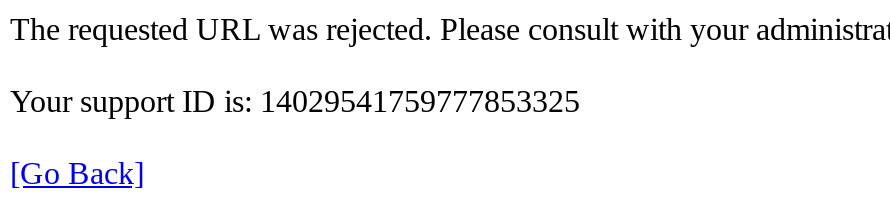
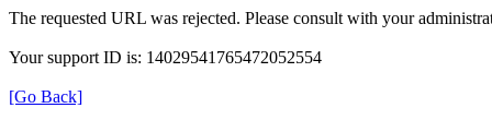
- Your support ID is: 14029541759777853325
+ Your support ID is: 14029541765472052554
